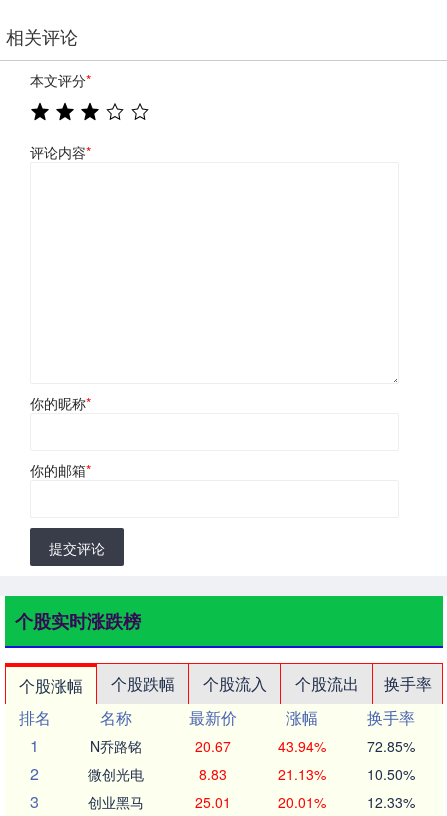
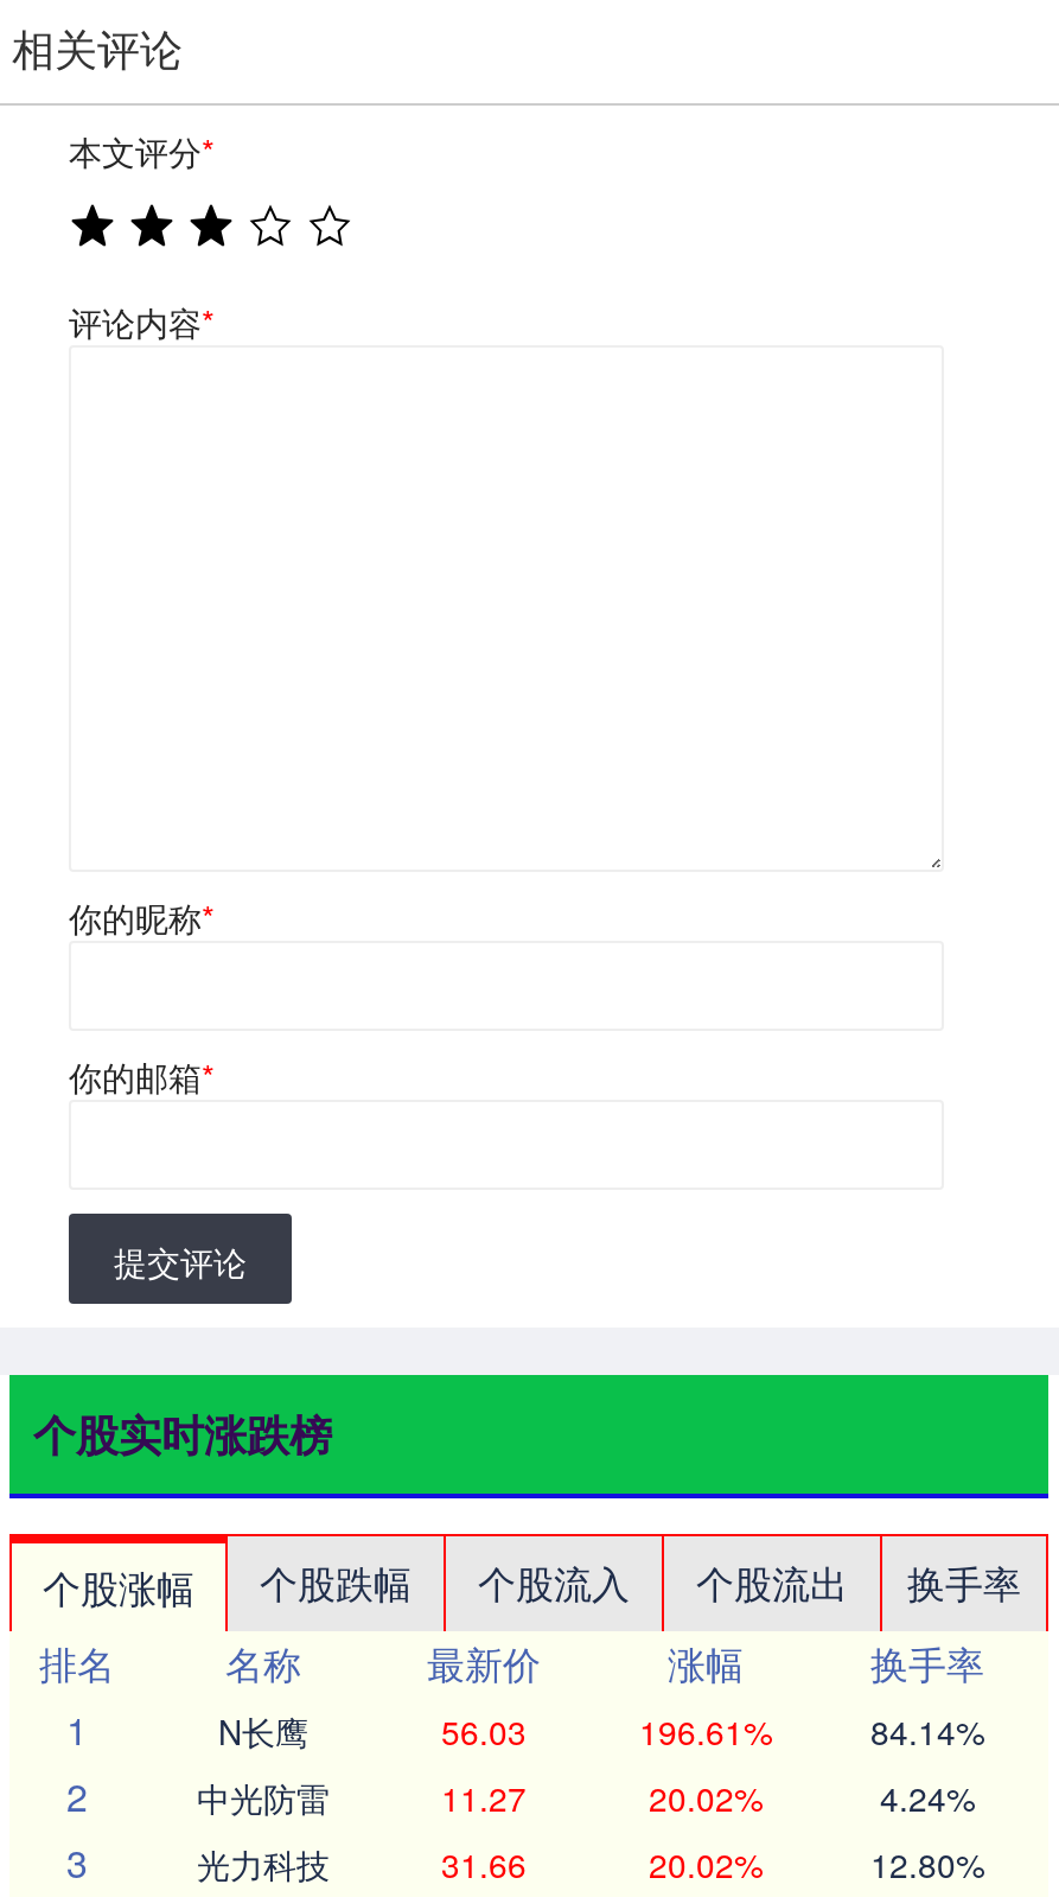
- N乔路铭
- 20.67
- 43.94%
- 72.85%
+ N长鹰
+ 56.03
+ 196.61%
+ 84.14%

- 微创光电
- 8.83
- 21.13%
- 10.50%
+ 中光防雷
+ 11.27
+ 20.02%
+ 4.24%

- 创业黑马
- 25.01
- 20.01%
- 12.33%
+ 光力科技
+ 31.66
+ 20.02%
+ 12.80%
